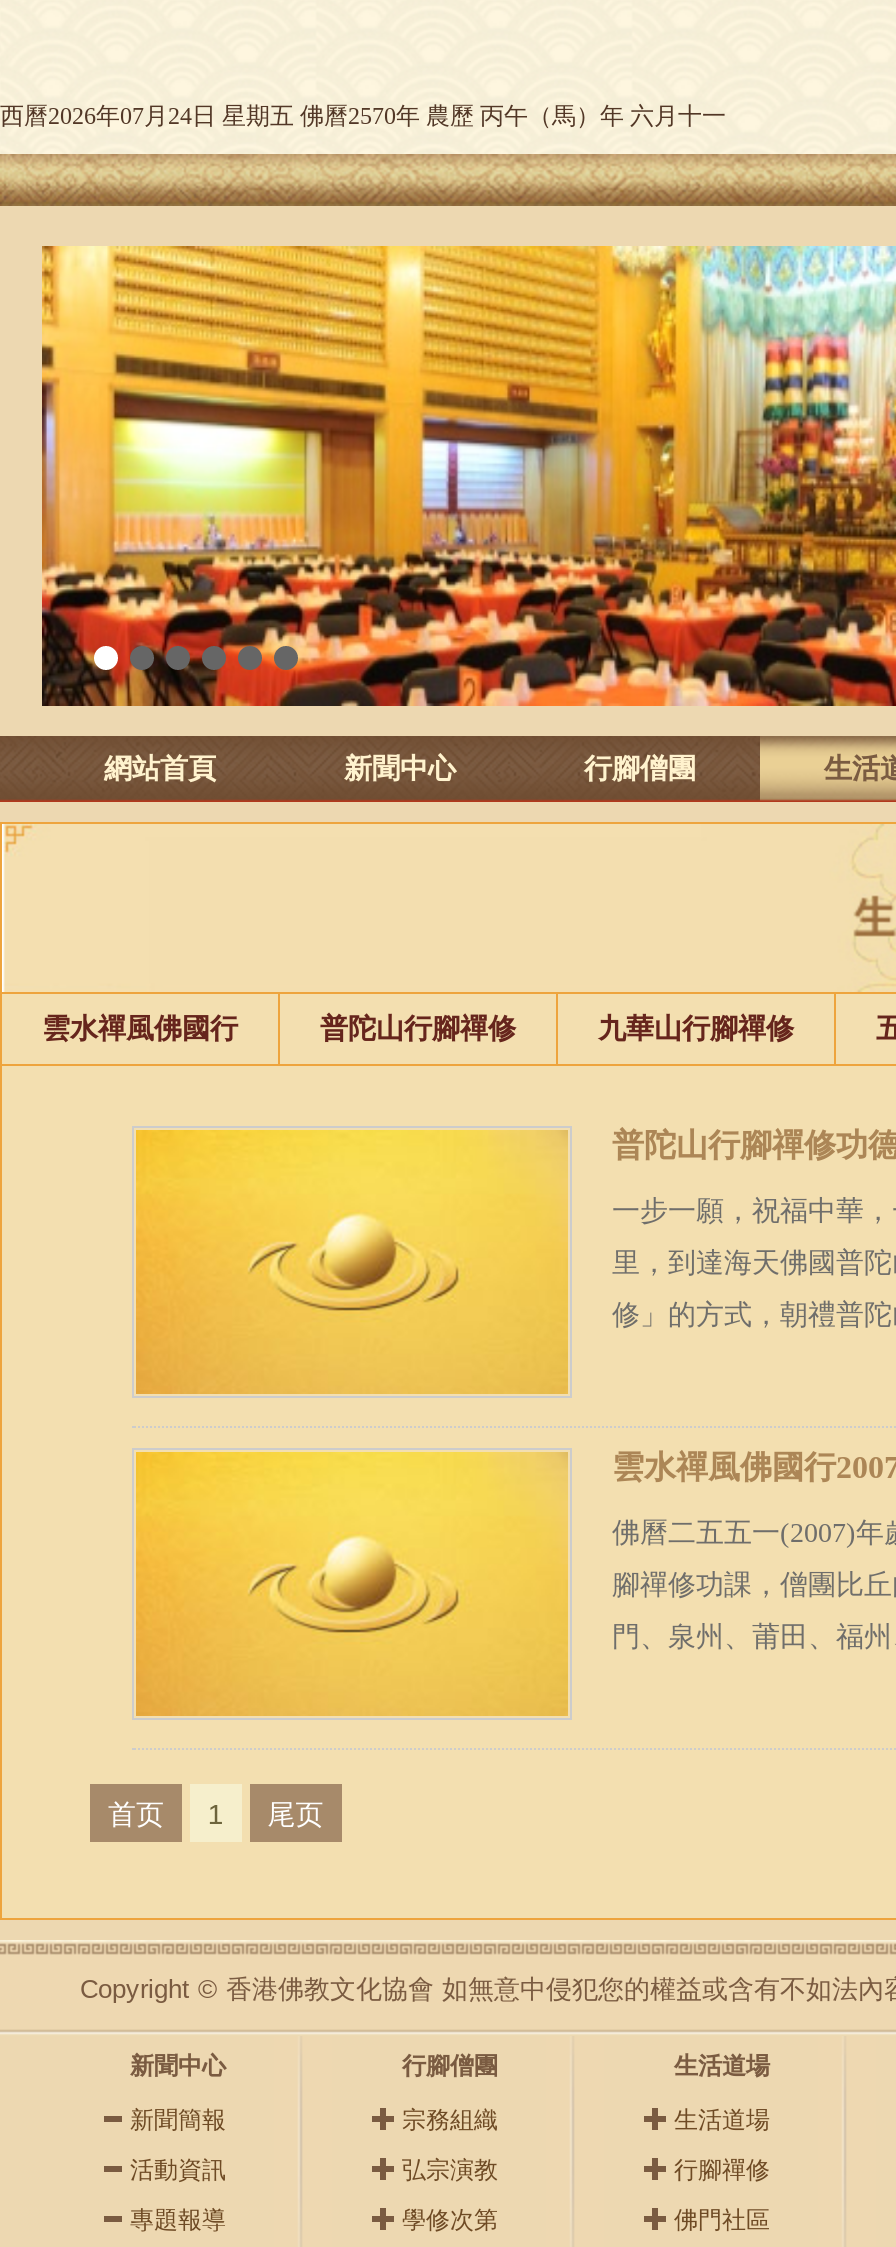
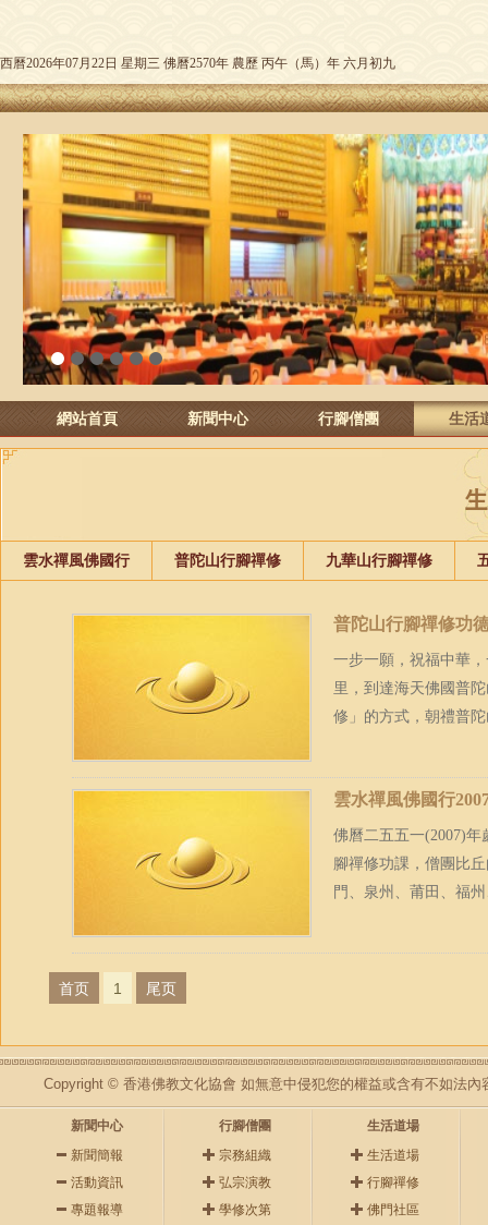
- 西曆2026年07月24日 星期五 佛曆2570年 農歷 丙午（馬）年 六月十一
+ 西曆2026年07月22日 星期三 佛曆2570年 農歷 丙午（馬）年 六月初九
